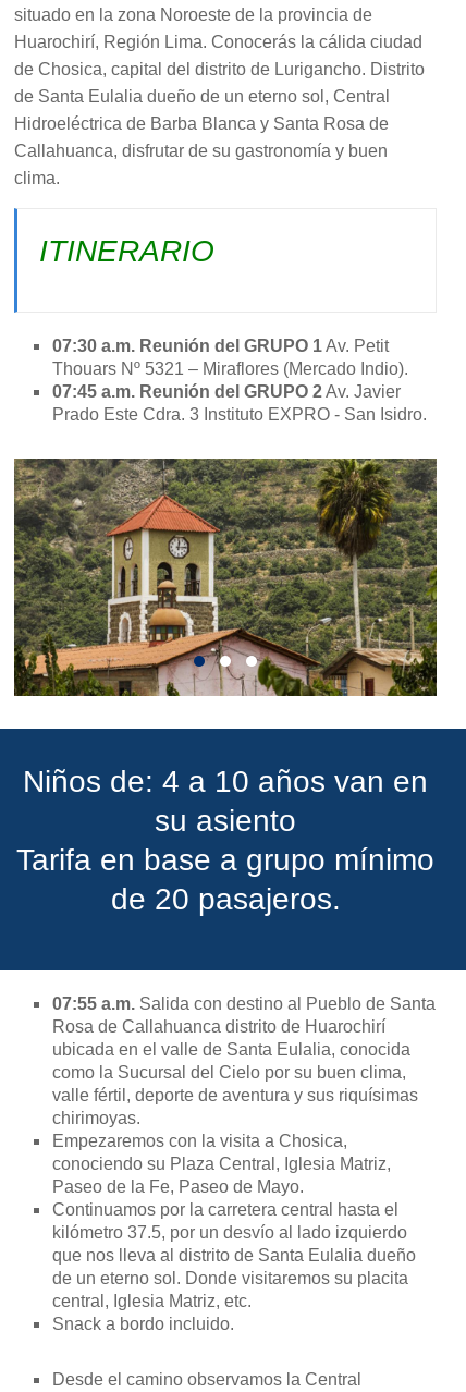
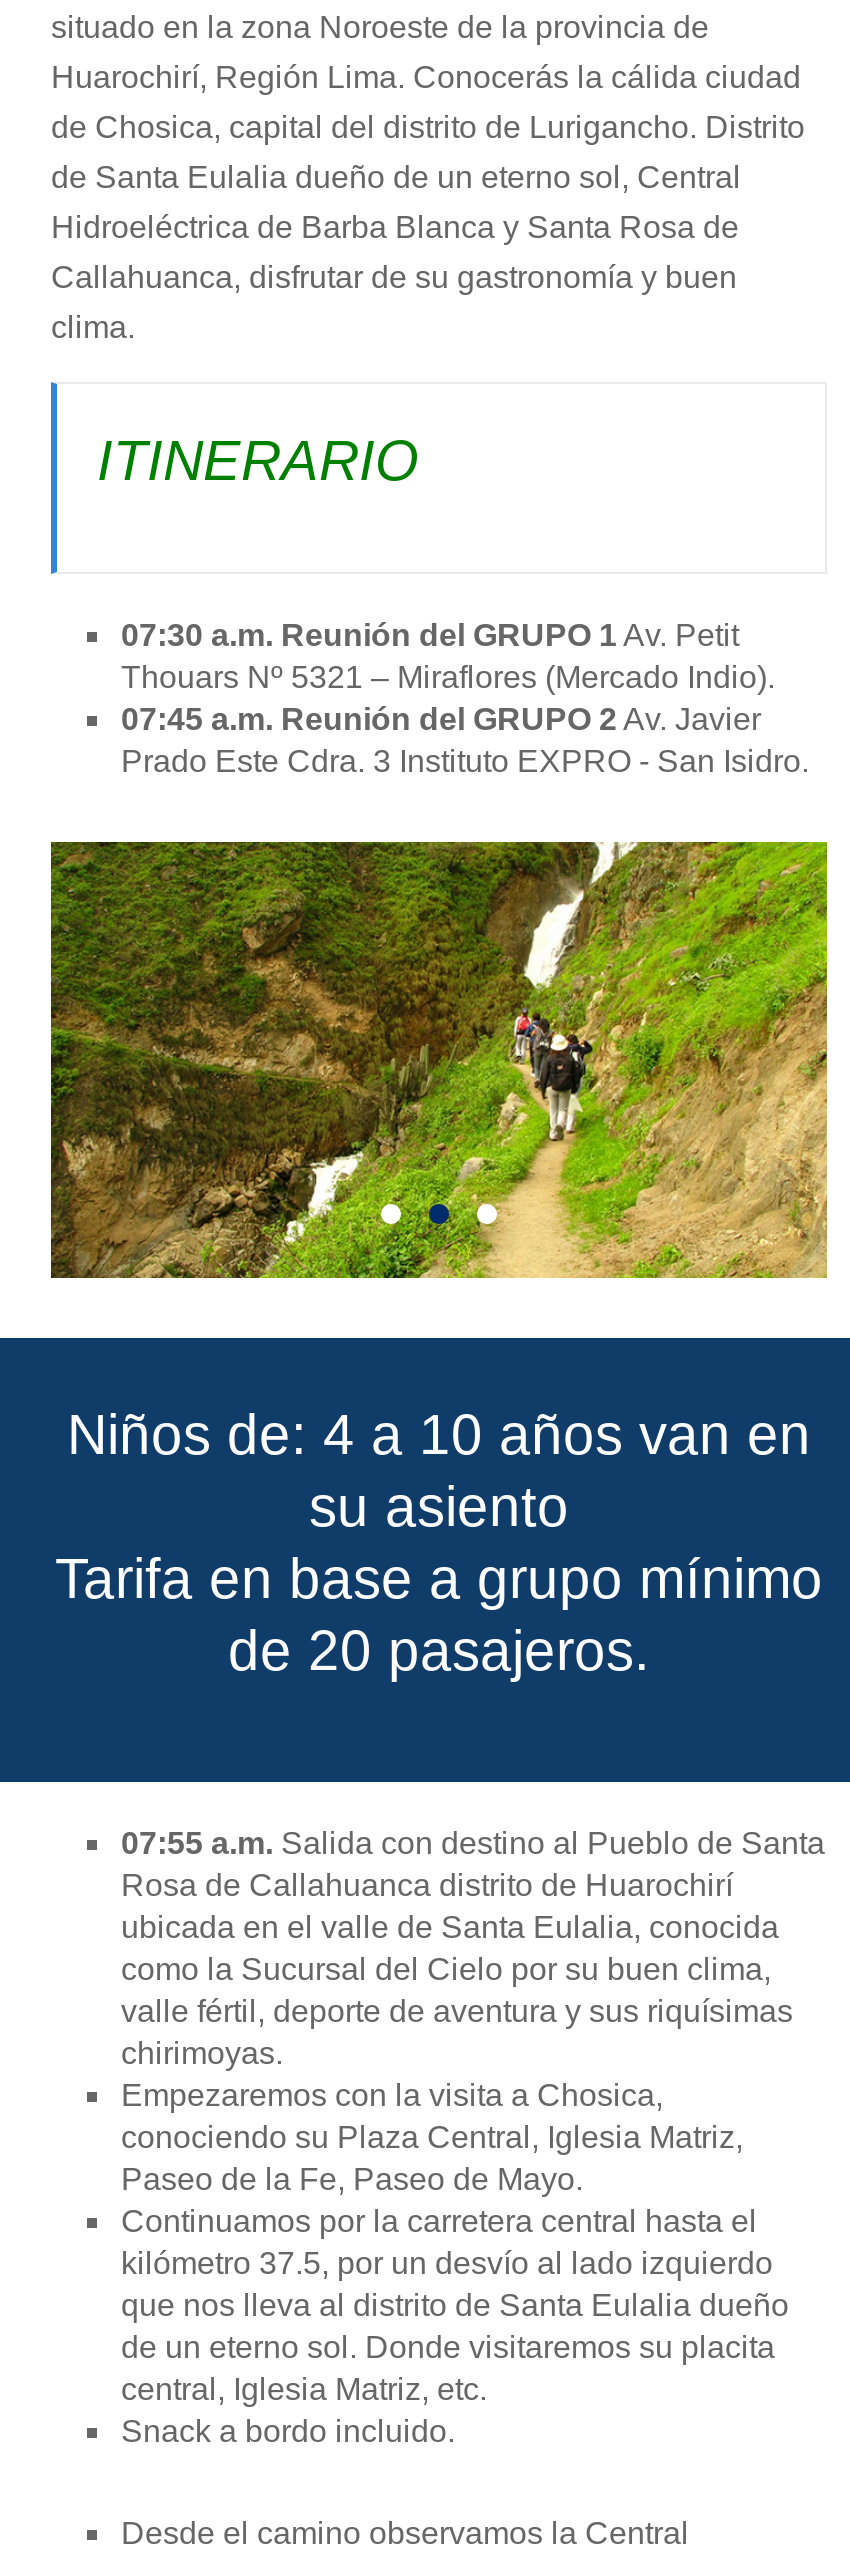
- [image]
+ [image]
